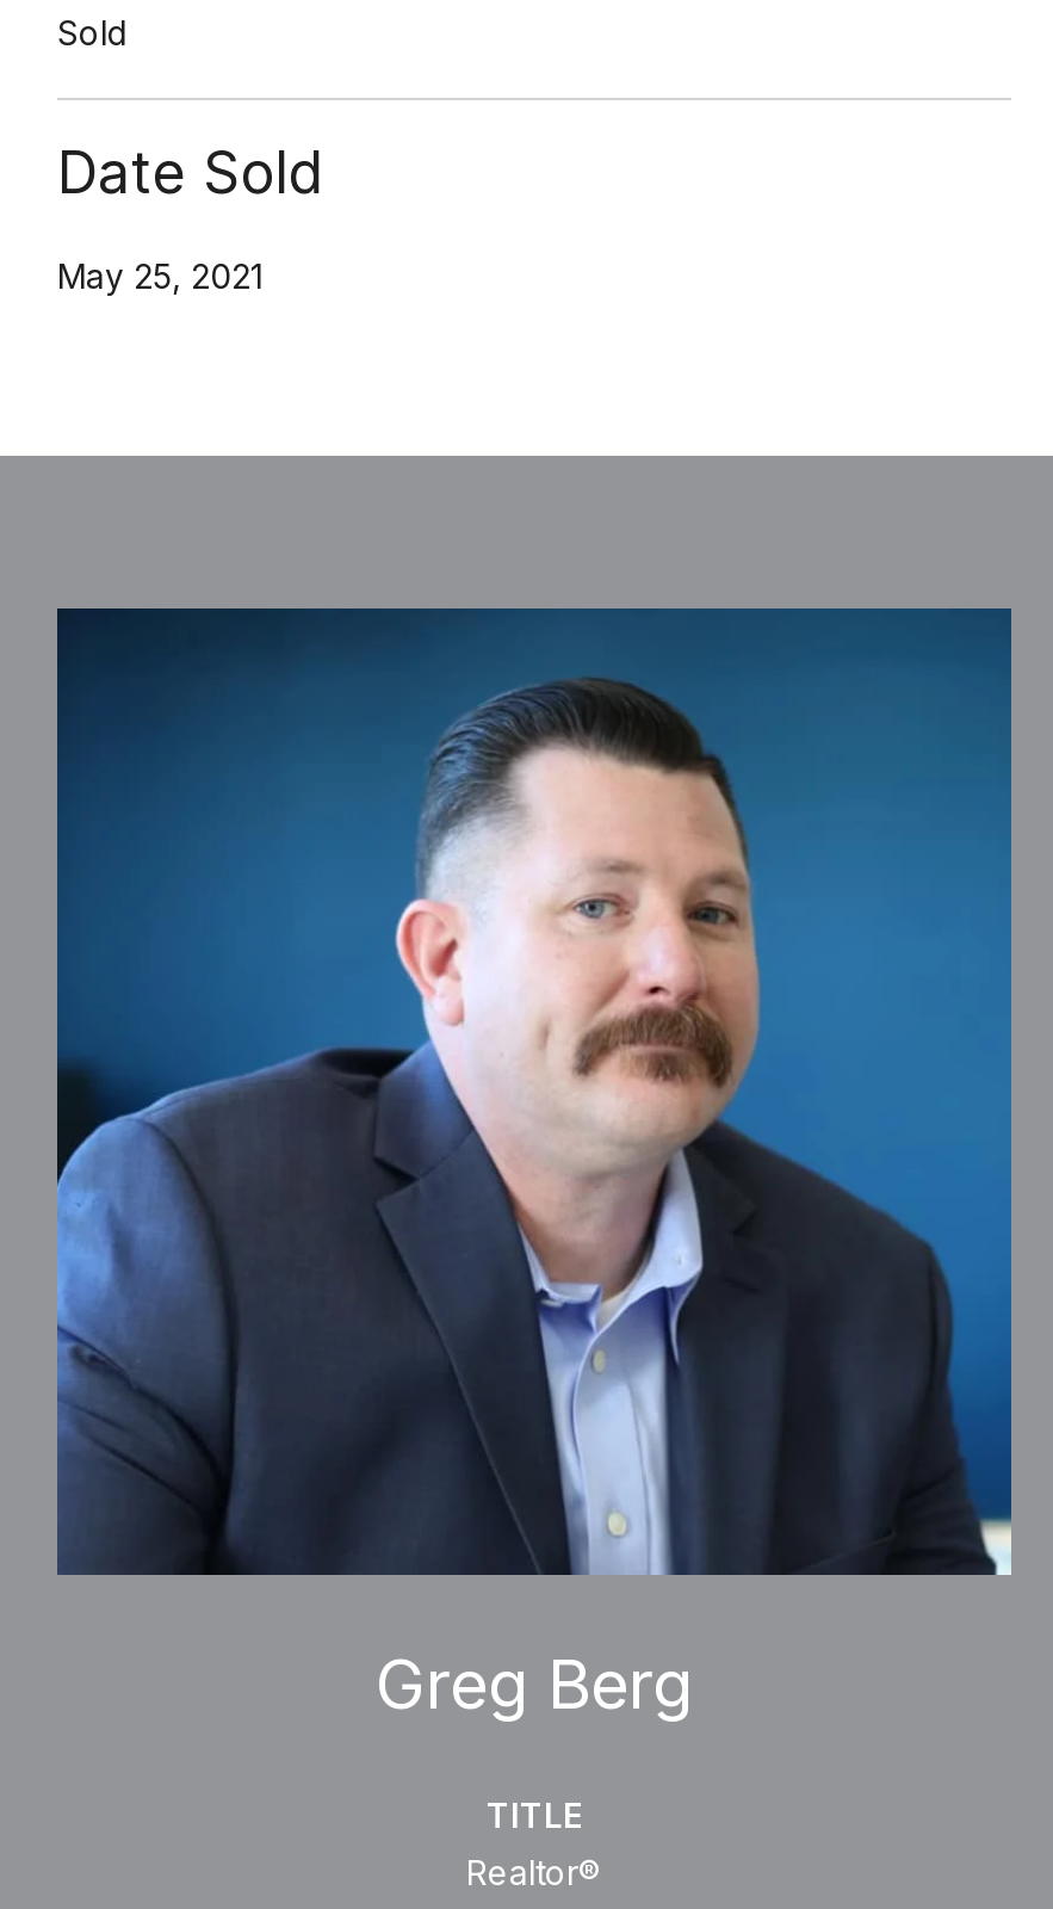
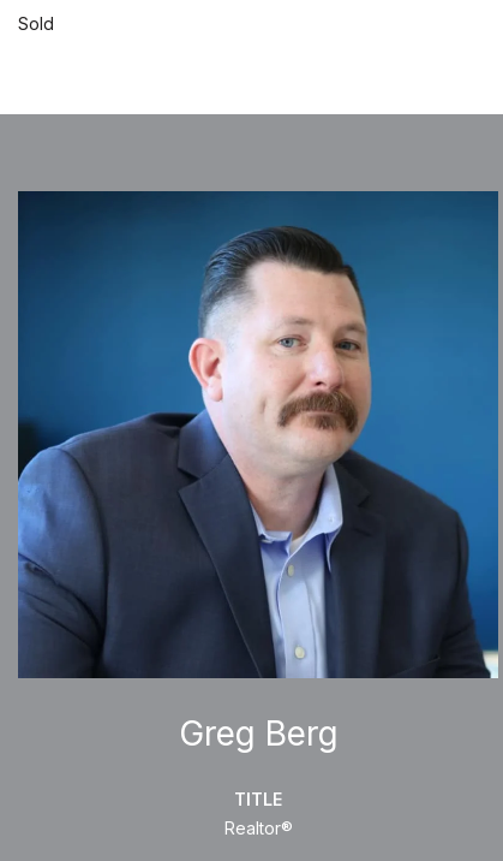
- Date Sold
- May 25, 2021
